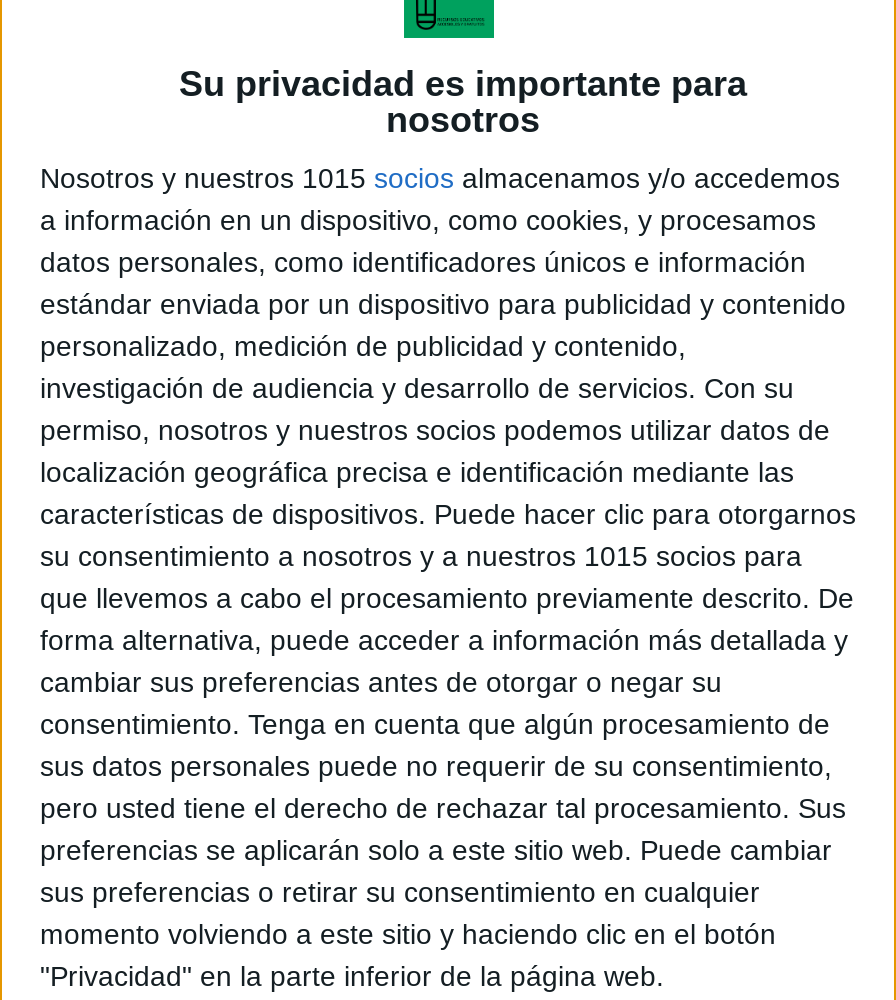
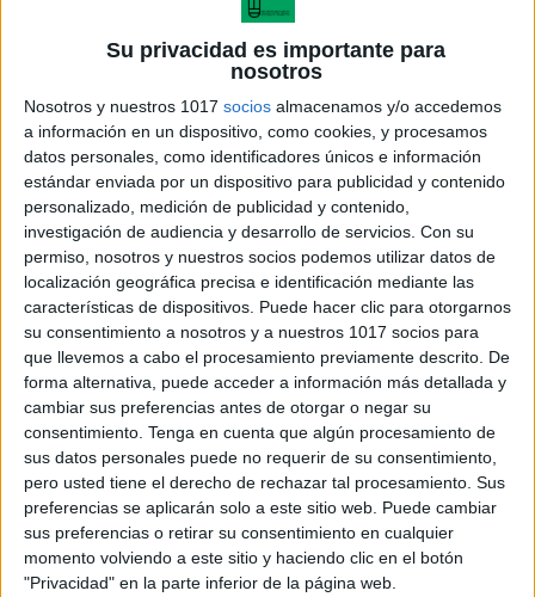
- Nosotros y nuestros 1015 socios almacenamos y/o accedemos
+ Nosotros y nuestros 1017 socios almacenamos y/o accedemos

- su consentimiento a nosotros y a nuestros 1015 socios para
+ su consentimiento a nosotros y a nuestros 1017 socios para
